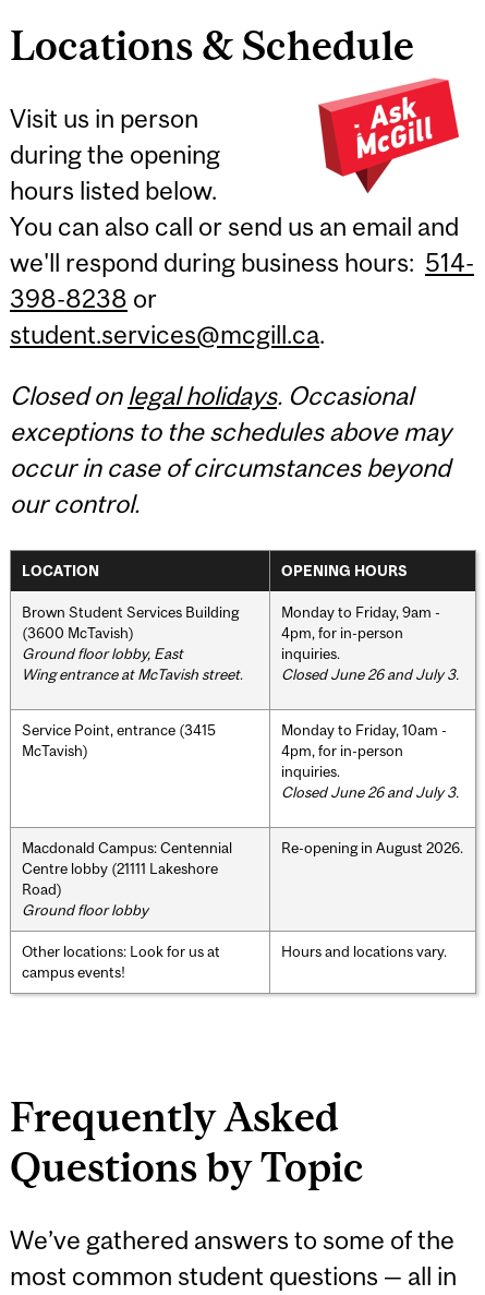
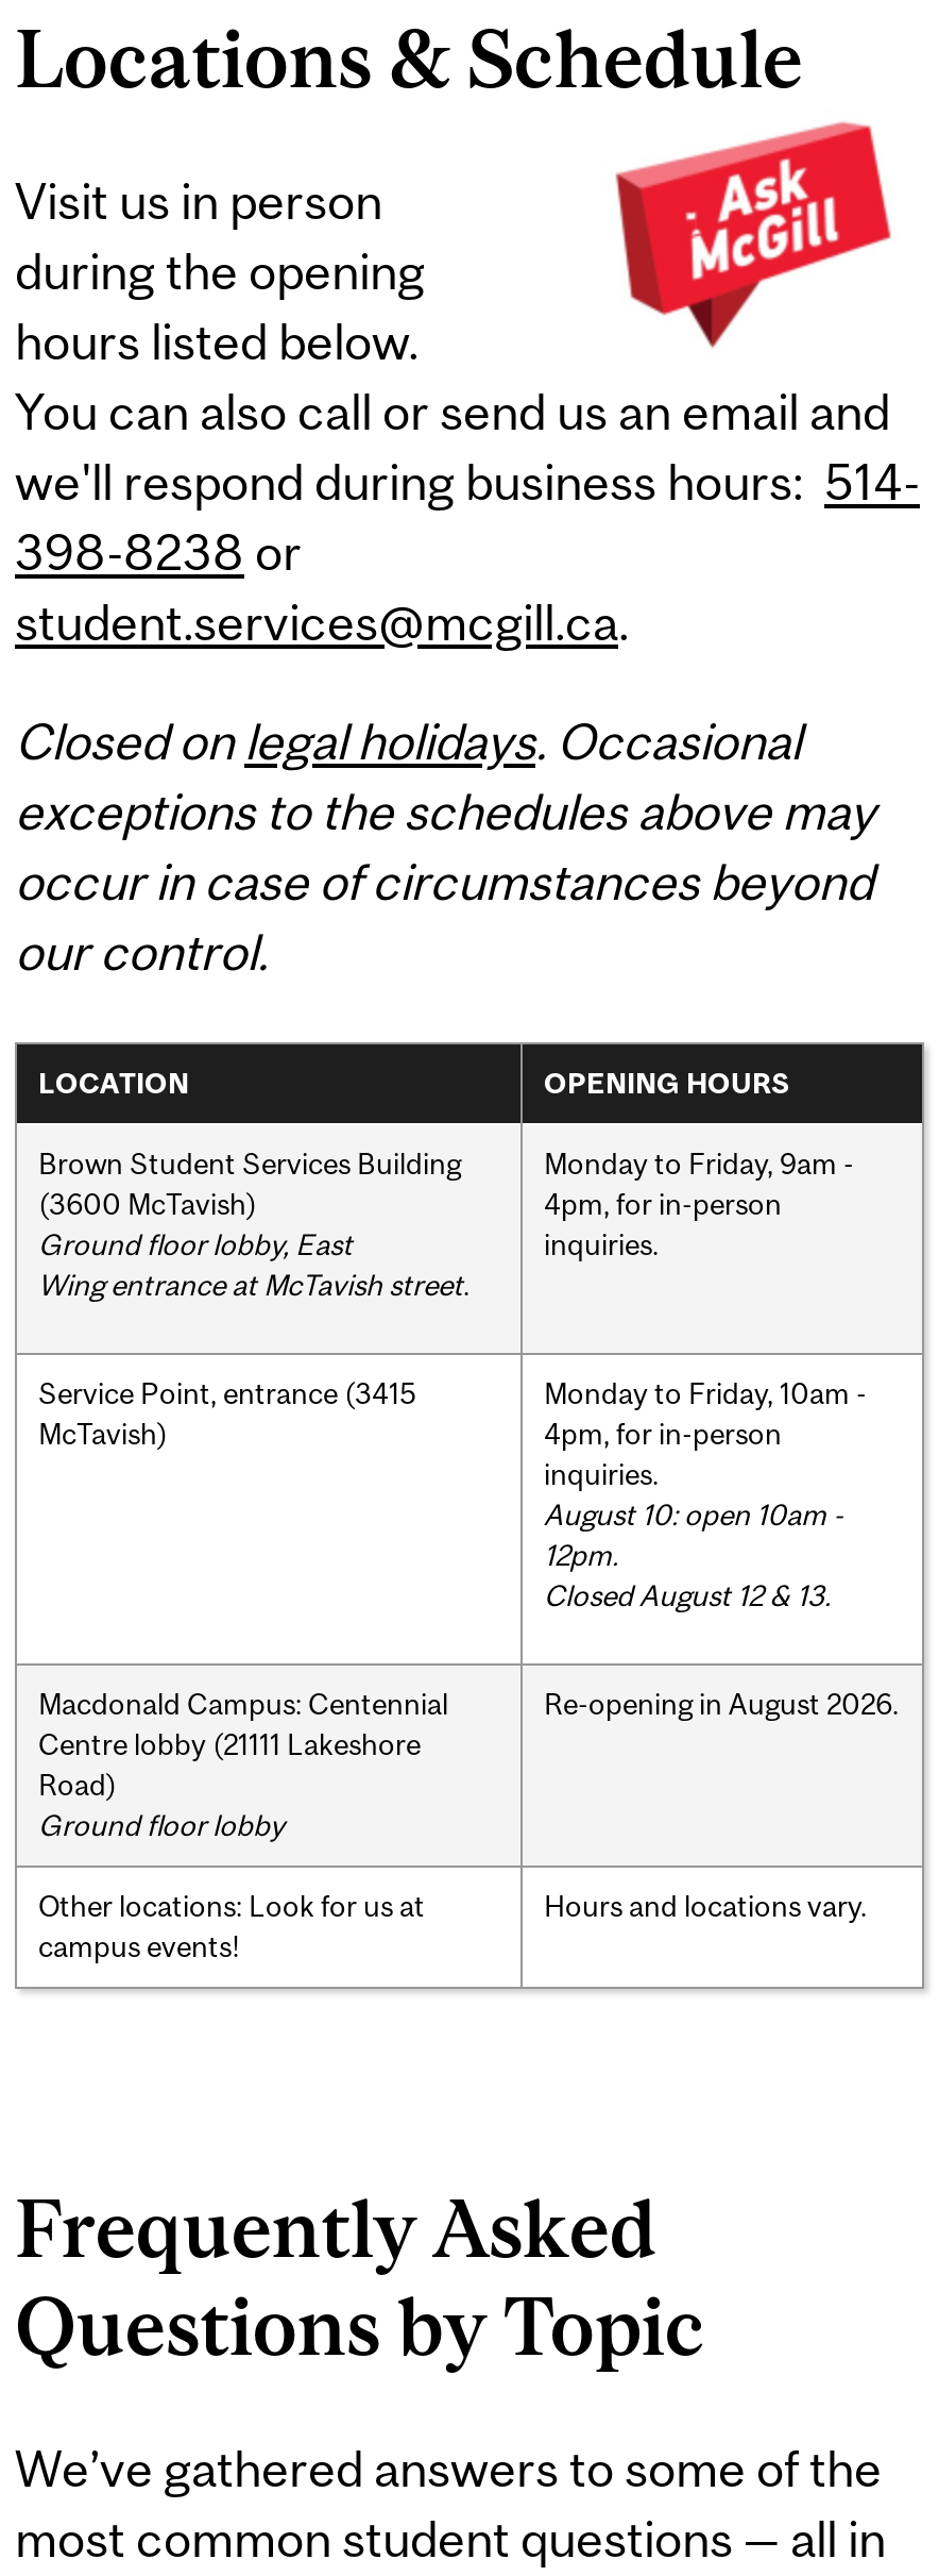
- Closed June 26 and July 3.

- Closed June 26 and July 3.
+ August 10: open 10am -
+ 12pm.
+ Closed August 12 & 13.
